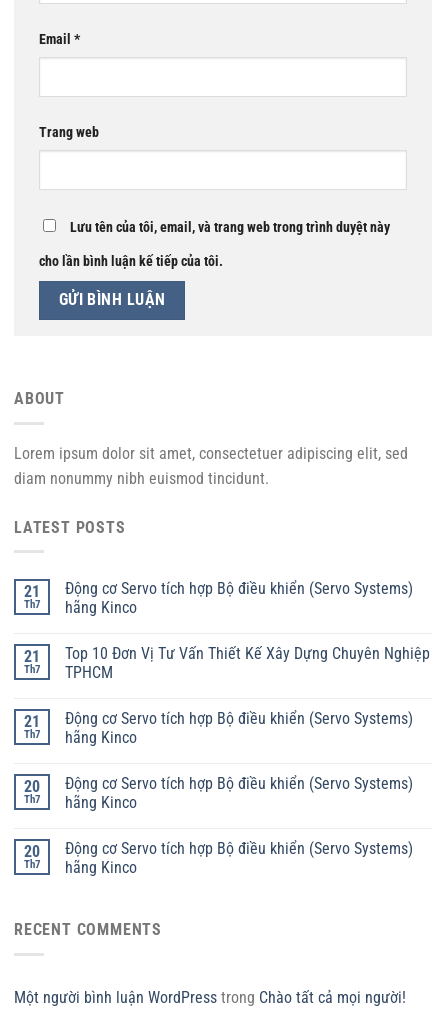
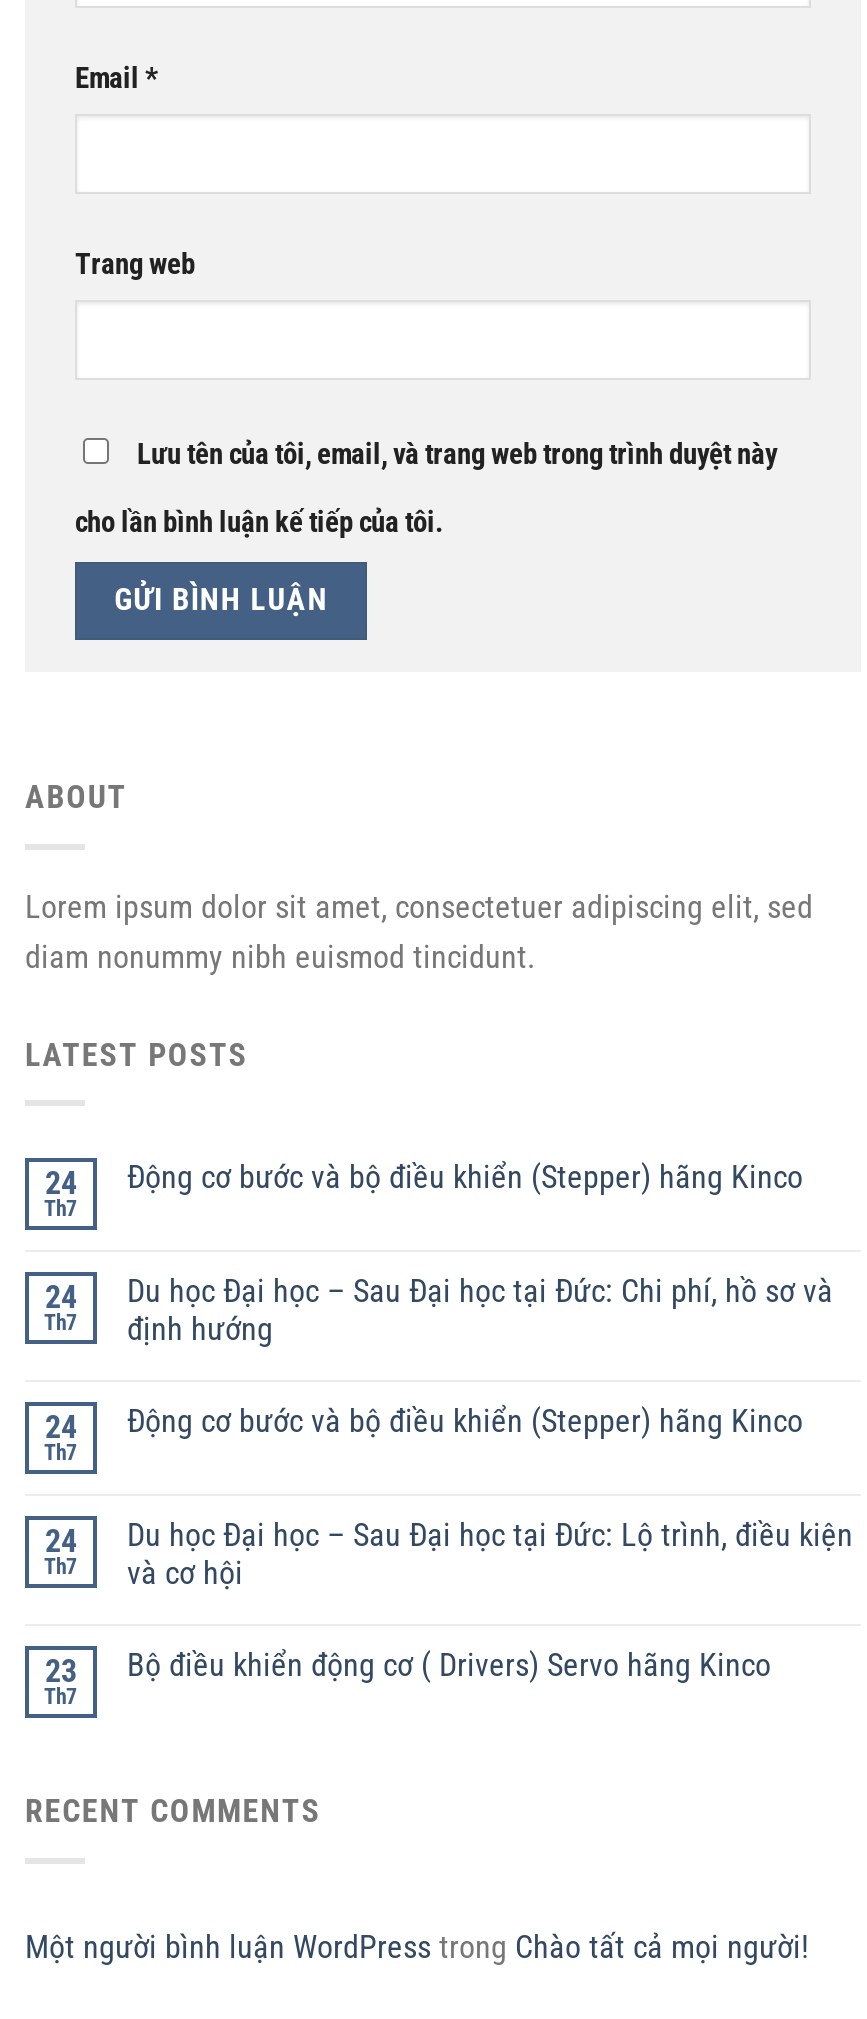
- 21
+ 24

- Động cơ Servo tích hợp Bộ điều khiển (Servo Systems)
- hãng Kinco
+ Động cơ bước và bộ điều khiển (Stepper) hãng Kinco

- 21
+ 24

- Top 10 Đơn Vị Tư Vấn Thiết Kế Xây Dựng Chuyên Nghiệp
- TPHCM
+ Du học Đại học – Sau Đại học tại Đức: Chi phí, hồ sơ và
+ định hướng

- 21
+ 24

- Động cơ Servo tích hợp Bộ điều khiển (Servo Systems)
- hãng Kinco
+ Động cơ bước và bộ điều khiển (Stepper) hãng Kinco

- 20
+ 24

- Động cơ Servo tích hợp Bộ điều khiển (Servo Systems)
- hãng Kinco
+ Du học Đại học – Sau Đại học tại Đức: Lộ trình, điều kiện
+ và cơ hội

- 20
+ 23

- Động cơ Servo tích hợp Bộ điều khiển (Servo Systems)
- hãng Kinco
+ Bộ điều khiển động cơ ( Drivers) Servo hãng Kinco
